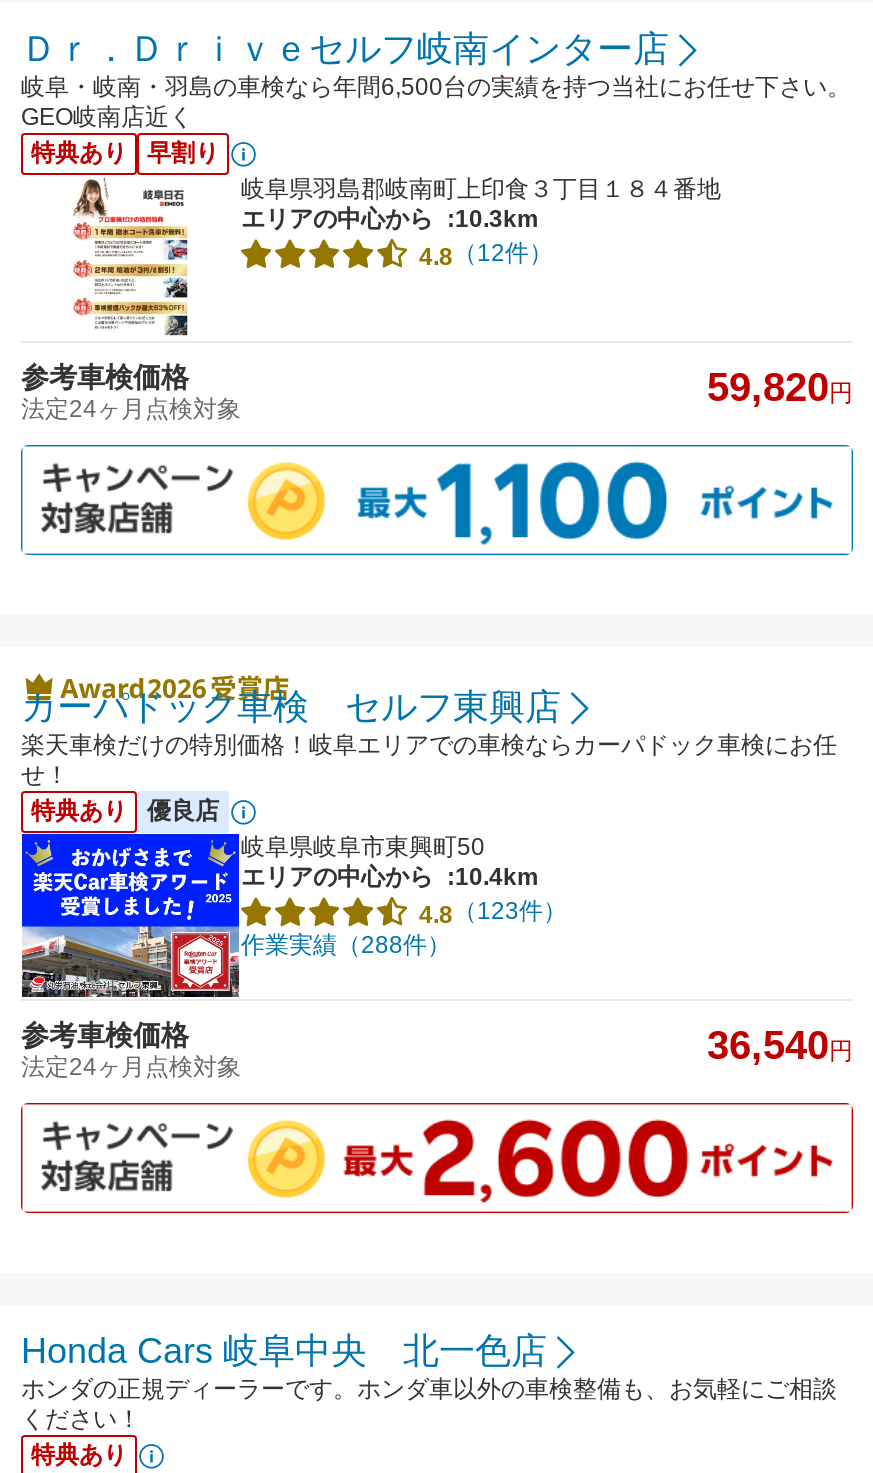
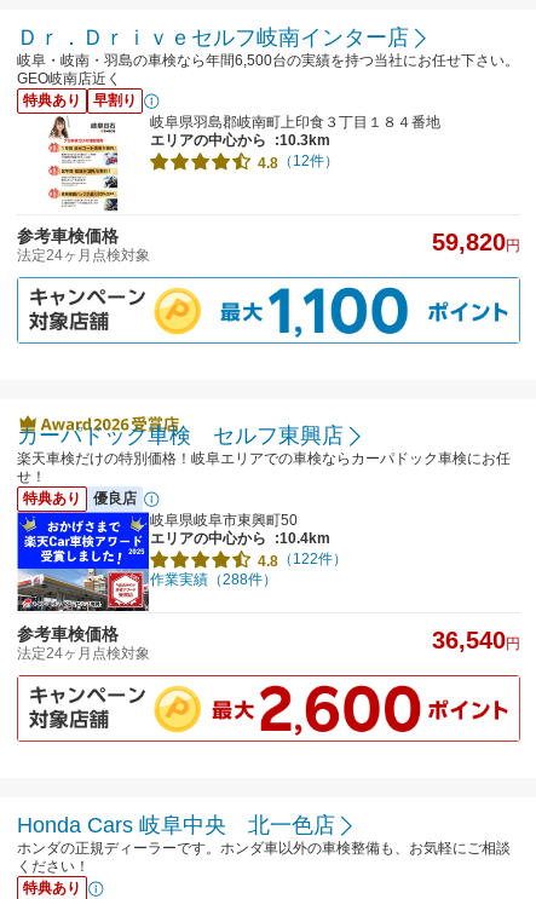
- 4.8（123件）
+ 4.8（122件）
